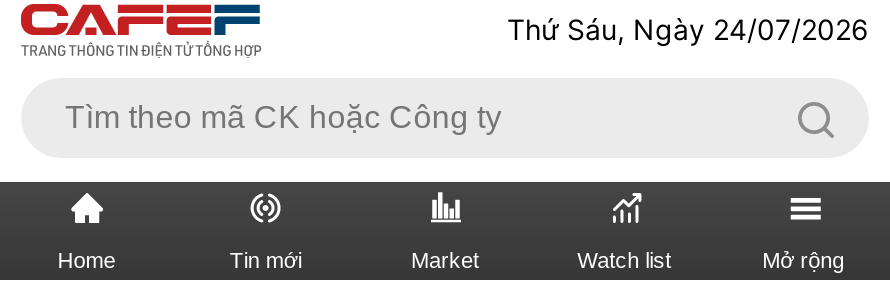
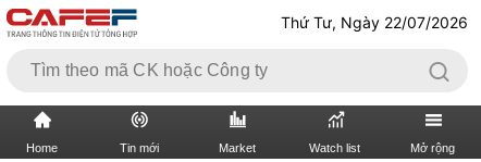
- Thứ Sáu, Ngày 24/07/2026
+ Thứ Tư, Ngày 22/07/2026
